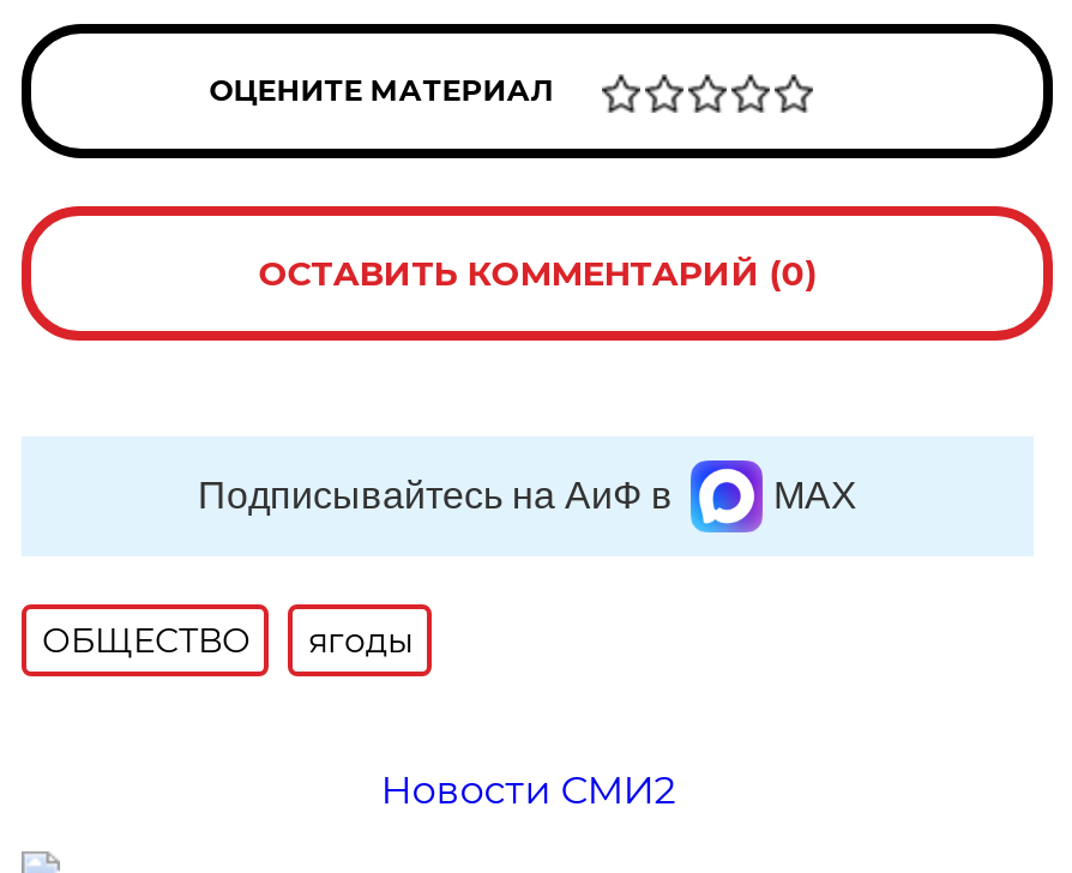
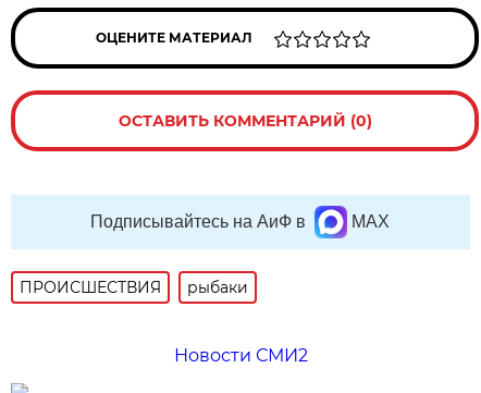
- ОБЩЕСТВО
- ягоды
+ ПРОИСШЕСТВИЯ
+ рыбаки
